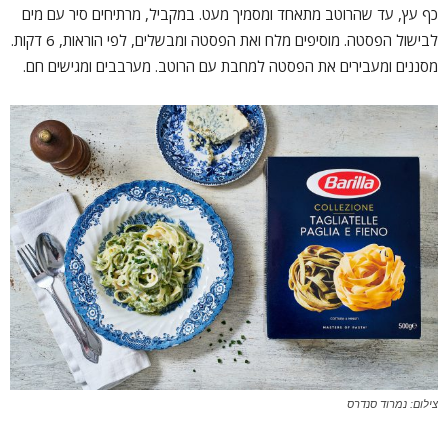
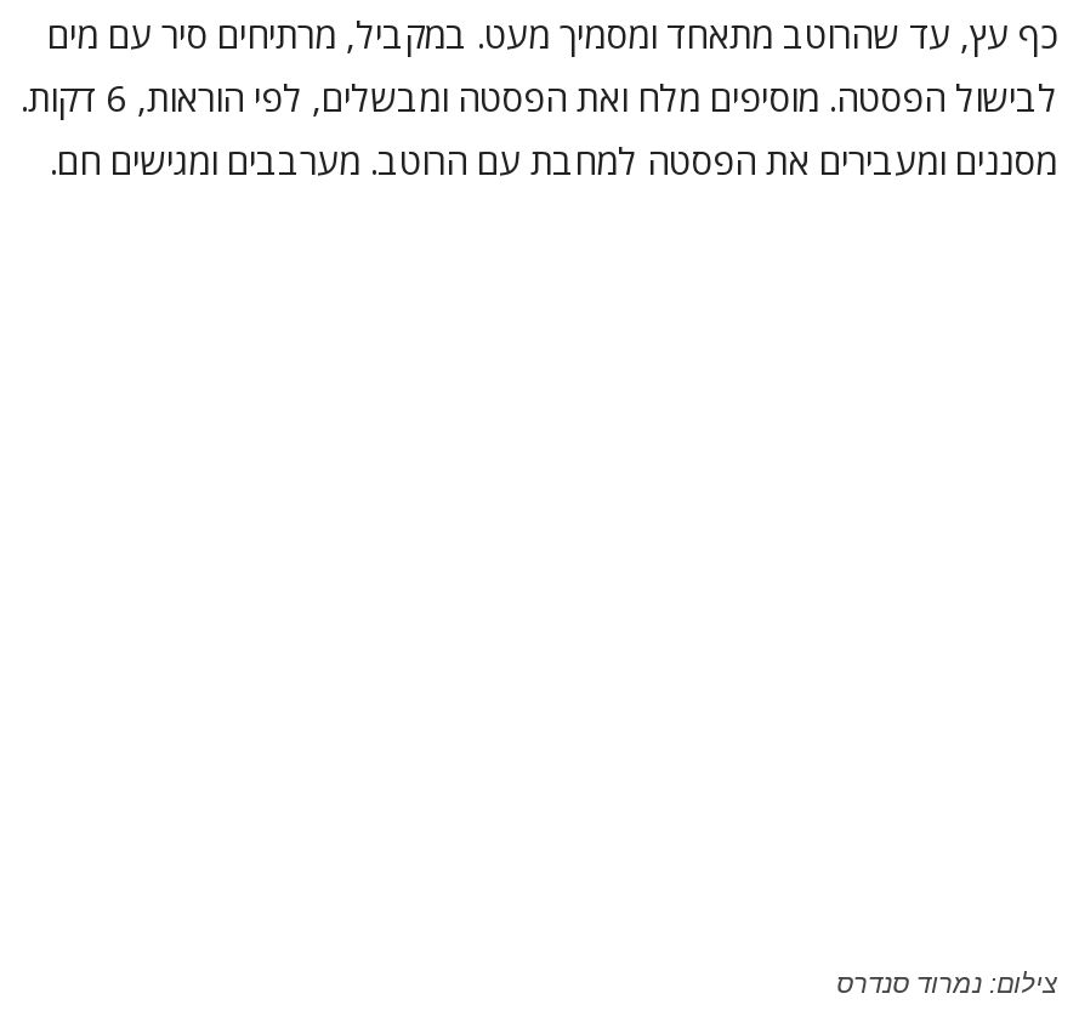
- [image]
